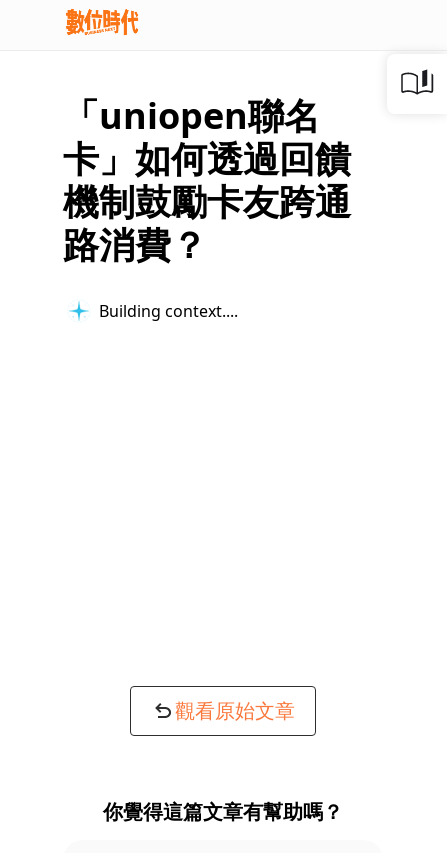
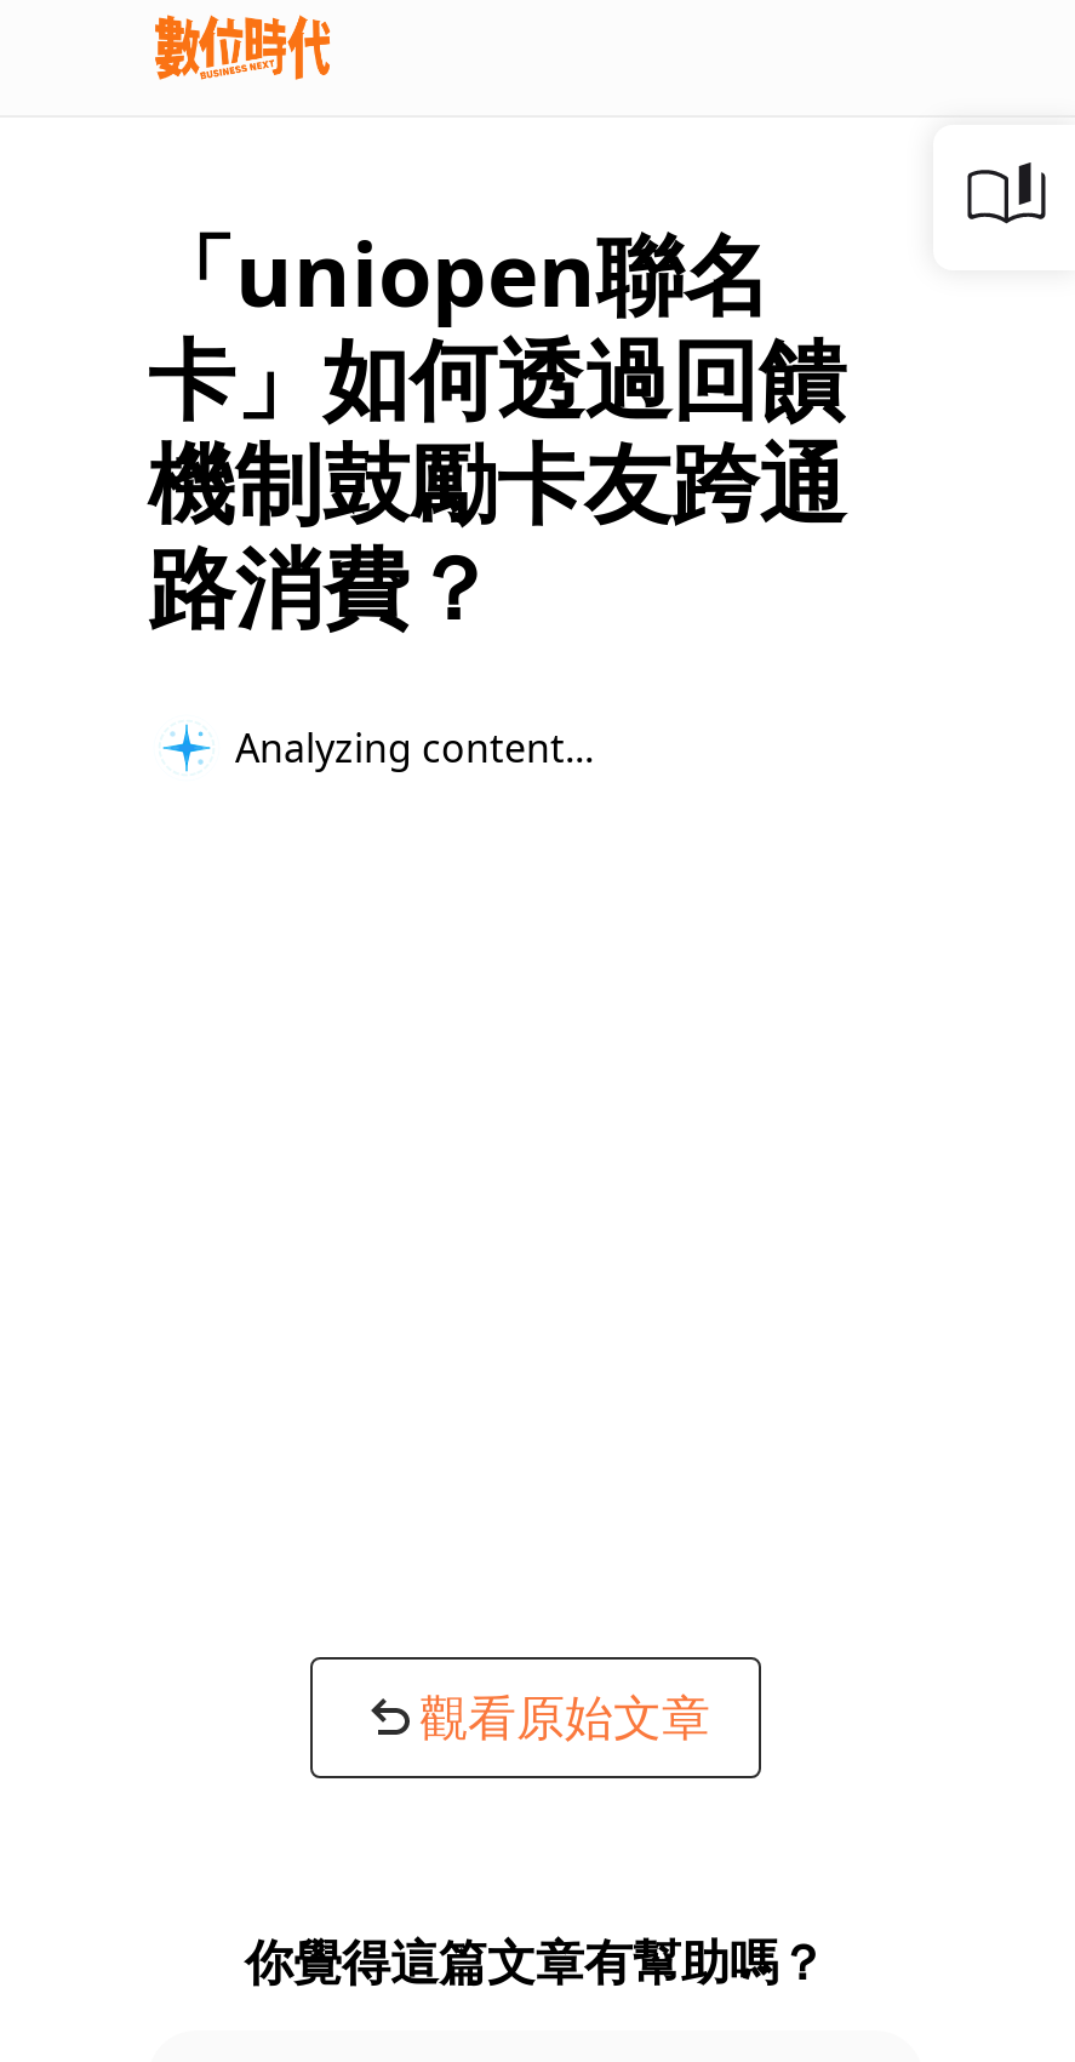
- Building context...
+ Analyzing content...
